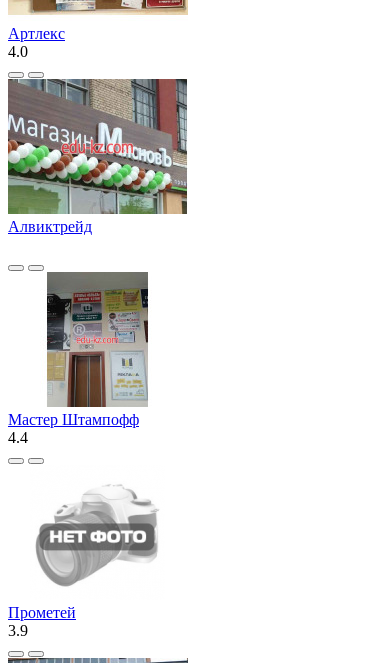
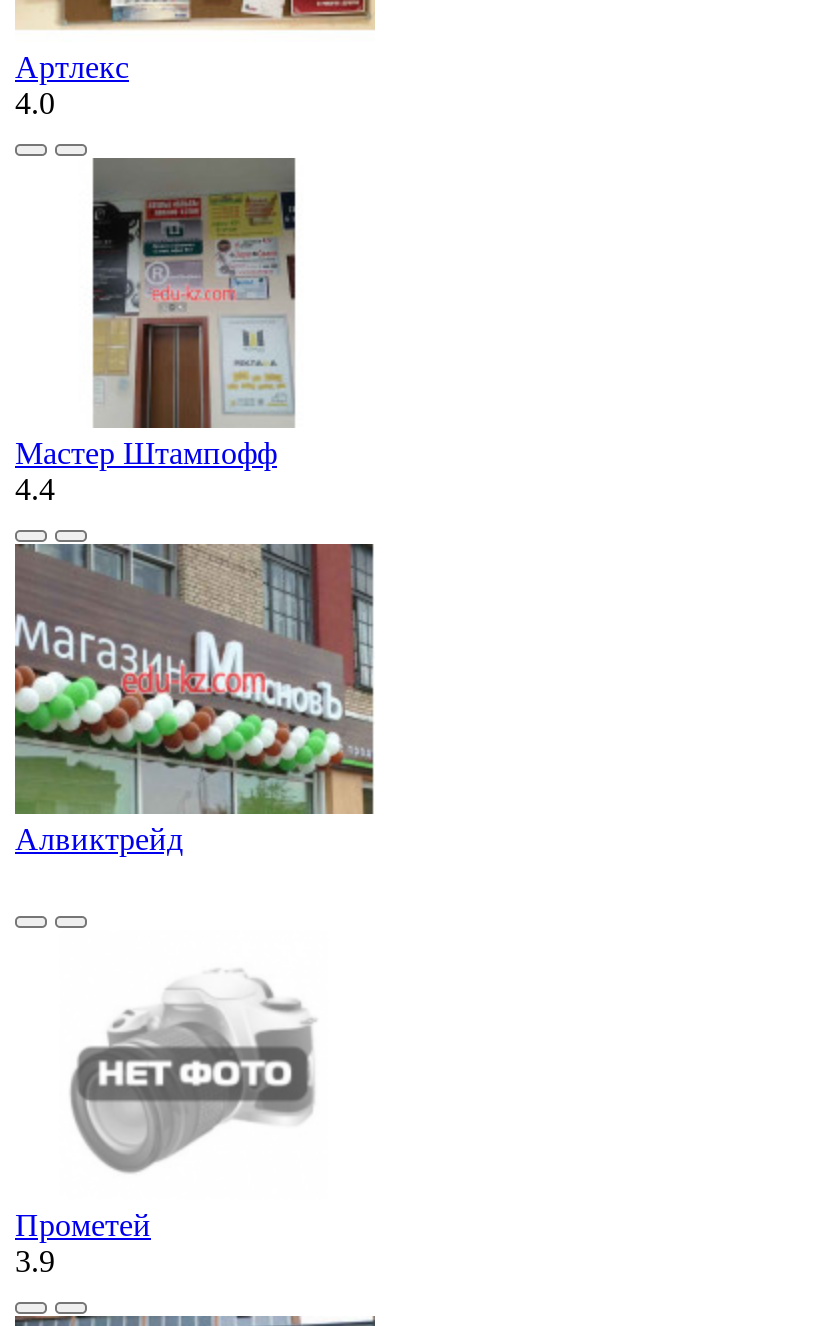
moved down: [image] | Алвиктрейд

moved up: [image] | Мастер Штампофф | 4.4
